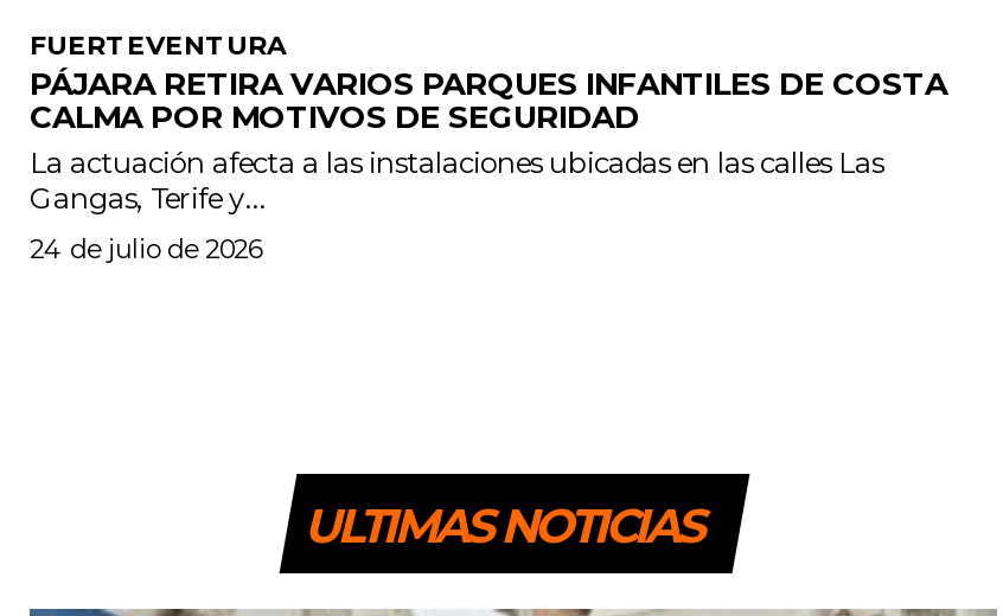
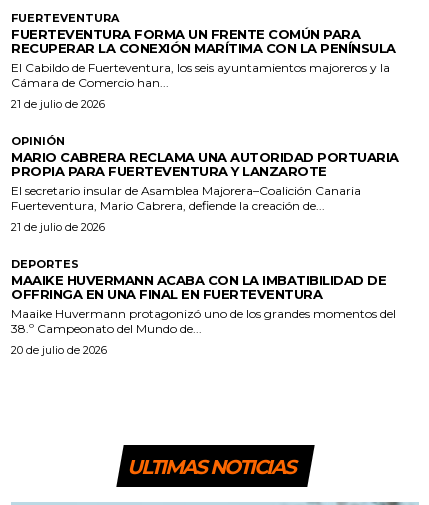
- PÁJARA RETIRA VARIOS PARQUES INFANTILES DE COSTA
- CALMA POR MOTIVOS DE SEGURIDAD
- La actuación afecta a las instalaciones ubicadas en las calles Las
- Gangas, Terife y...
- 24 de julio de 2026
+ FUERTEVENTURA FORMA UN FRENTE COMÚN PARA
+ RECUPERAR LA CONEXIÓN MARÍTIMA CON LA PENÍNSULA
+ El Cabildo de Fuerteventura, los seis ayuntamientos majoreros y la
+ Cámara de Comercio han...
+ 21 de julio de 2026
+ OPINIÓN
+ MARIO CABRERA RECLAMA UNA AUTORIDAD PORTUARIA
+ PROPIA PARA FUERTEVENTURA Y LANZAROTE
+ El secretario insular de Asamblea Majorera–Coalición Canaria
+ Fuerteventura, Mario Cabrera, defiende la creación de...
+ 21 de julio de 2026
+ DEPORTES
+ MAAIKE HUVERMANN ACABA CON LA IMBATIBILIDAD DE
+ OFFRINGA EN UNA FINAL EN FUERTEVENTURA
+ Maaike Huvermann protagonizó uno de los grandes momentos del
+ 38.º Campeonato del Mundo de...
+ 20 de julio de 2026
